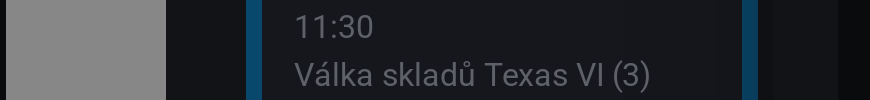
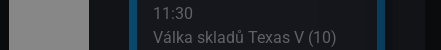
- Válka skladů Texas VI (3)
+ Válka skladů Texas V (10)
